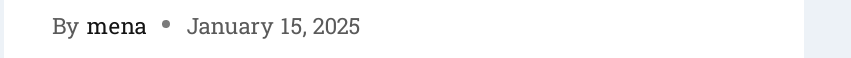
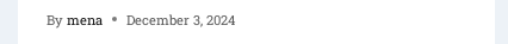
- By mena January 15, 2025
+ By mena December 3, 2024
